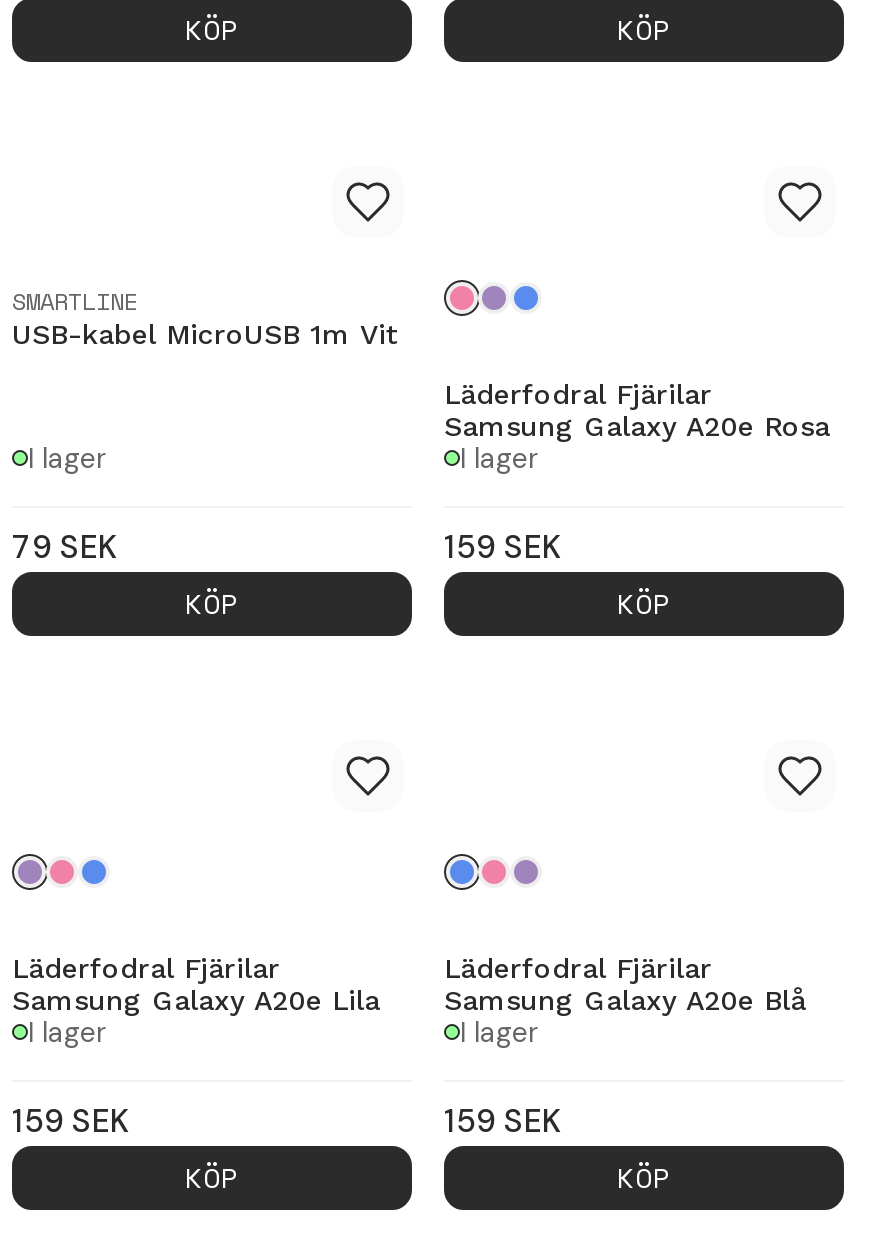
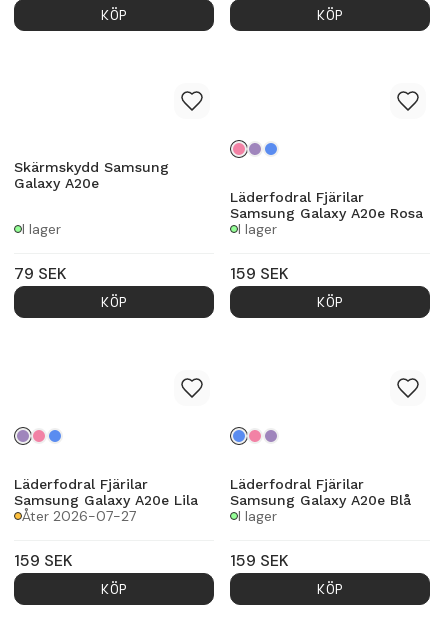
- SMARTLINE
- USB-kabel MicroUSB 1m Vit
+ Skärmskydd Samsung
+ Galaxy A20e

- I lager
+ Åter 2026-07-27
